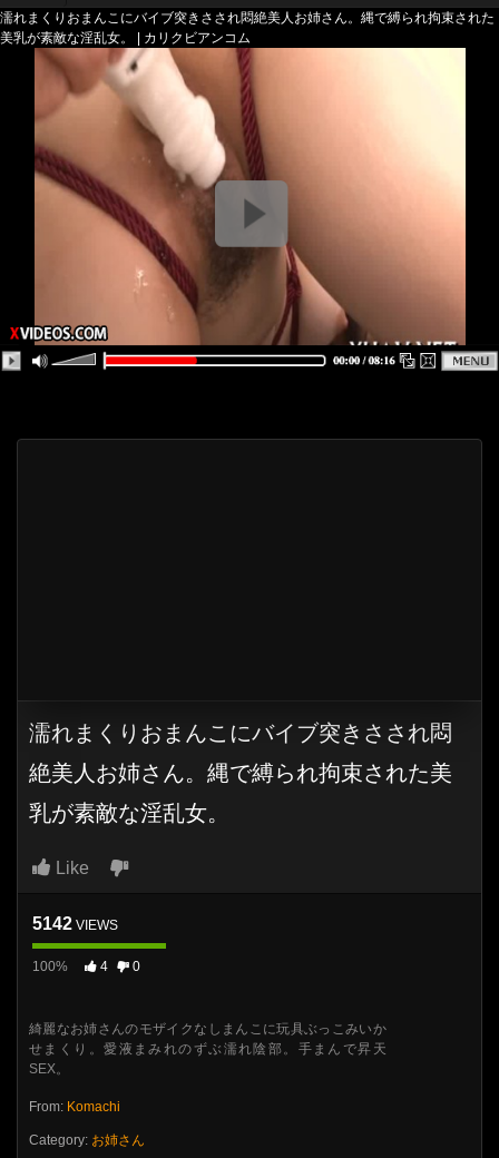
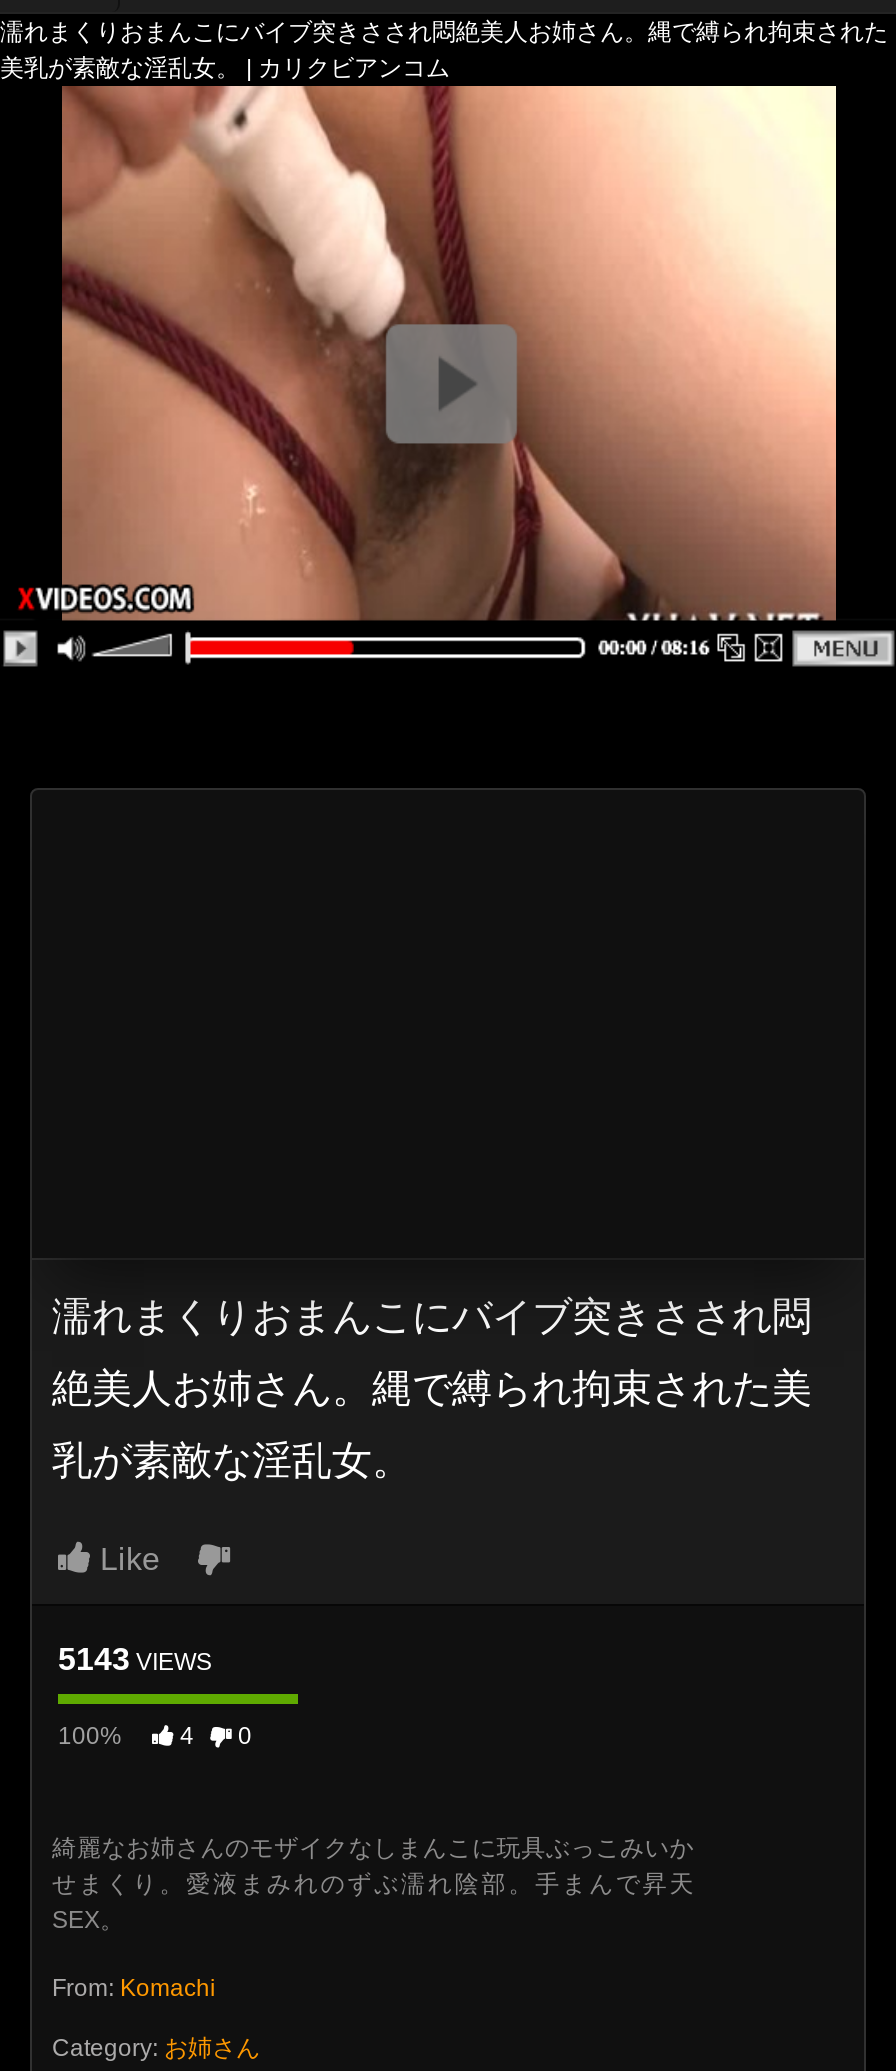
- 5142 VIEWS
+ 5143 VIEWS
